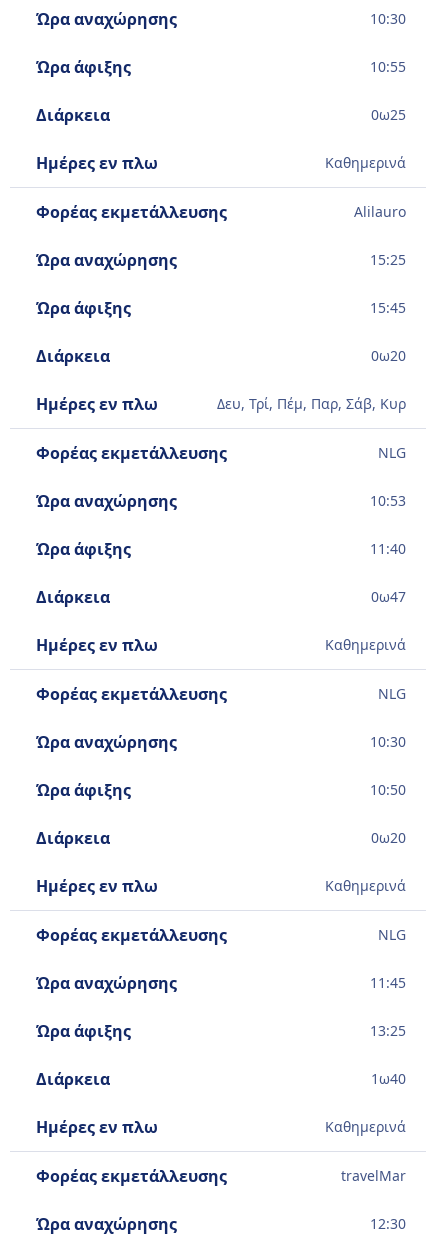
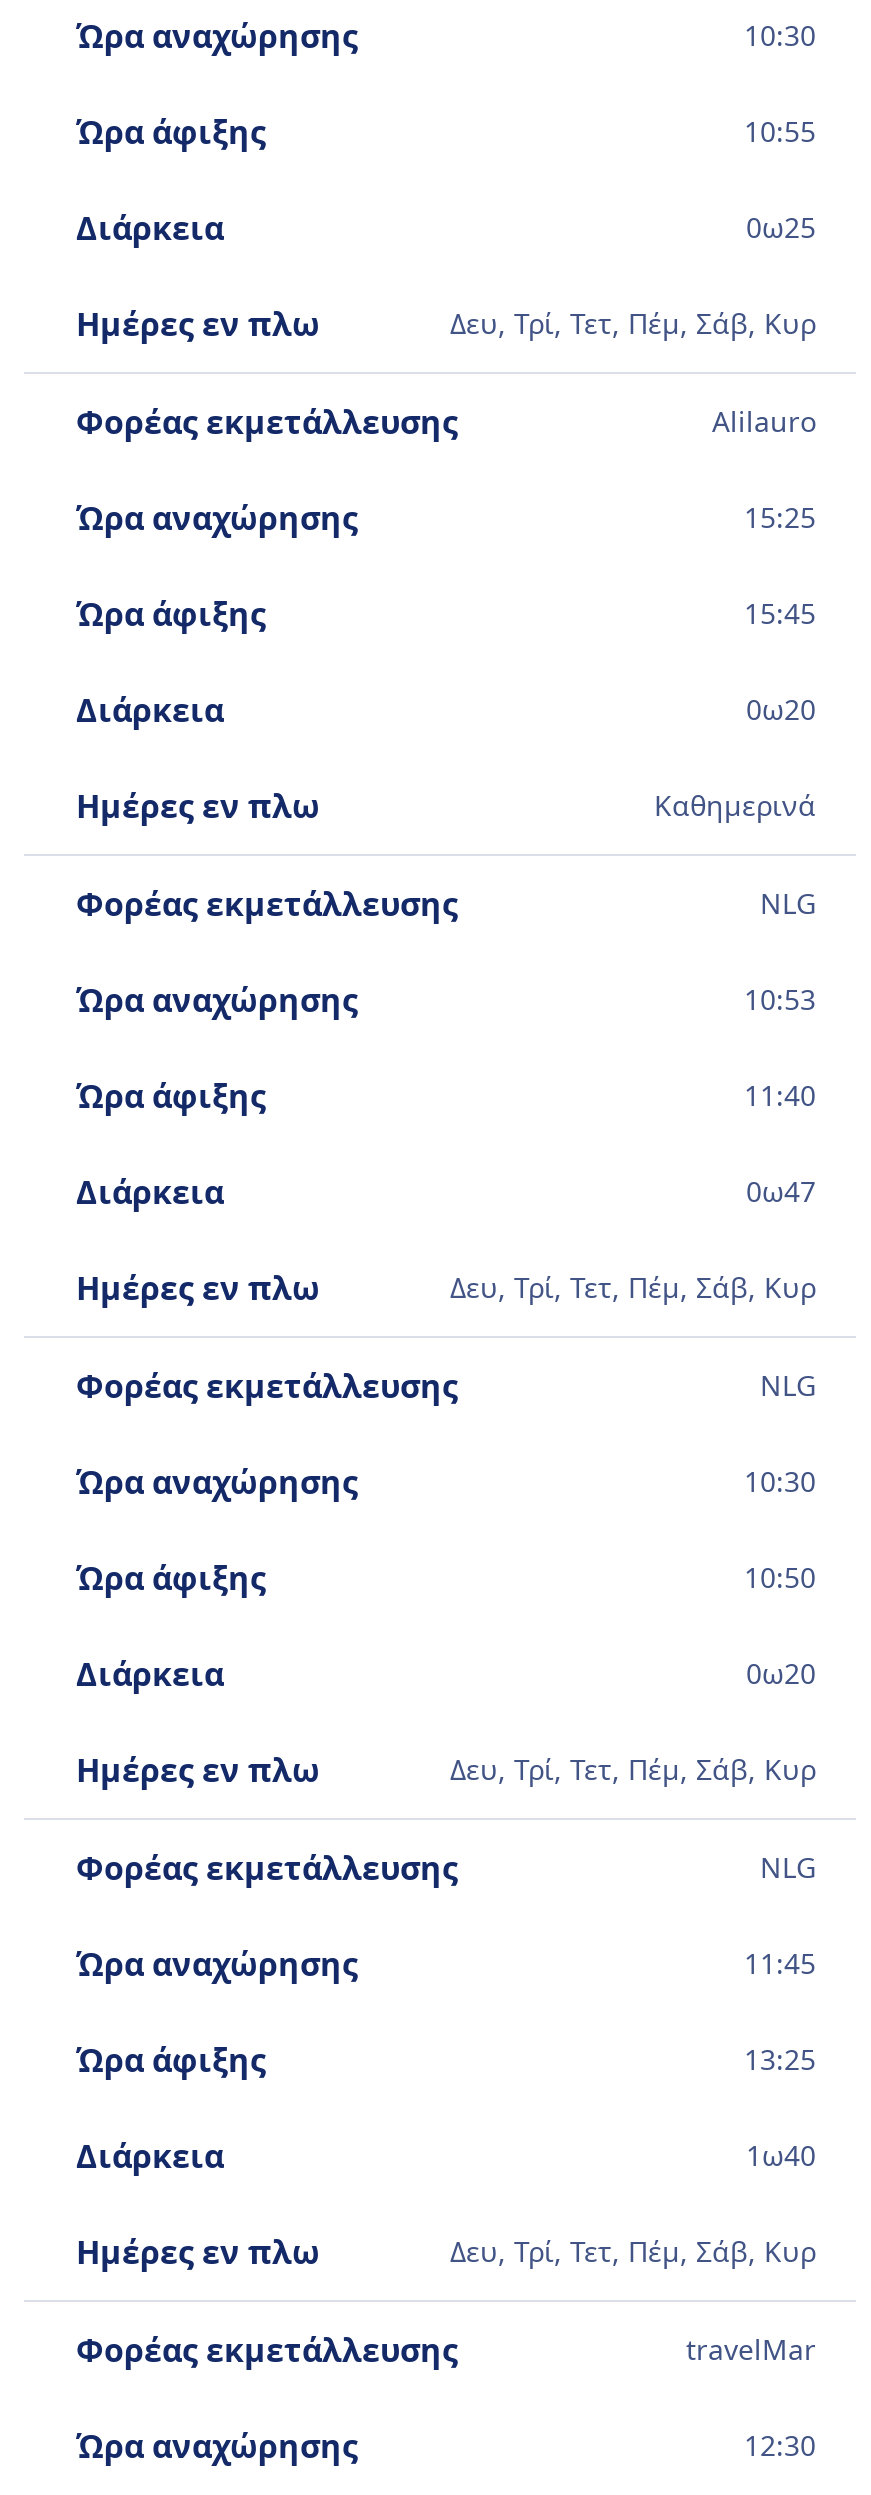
- Καθημερινά
+ Δευ, Τρί, Τετ, Πέμ, Σάβ, Κυρ

- Δευ, Τρί, Πέμ, Παρ, Σάβ, Κυρ
+ Καθημερινά

- Καθημερινά
+ Δευ, Τρί, Τετ, Πέμ, Σάβ, Κυρ

- Καθημερινά
+ Δευ, Τρί, Τετ, Πέμ, Σάβ, Κυρ

- Καθημερινά
+ Δευ, Τρί, Τετ, Πέμ, Σάβ, Κυρ
